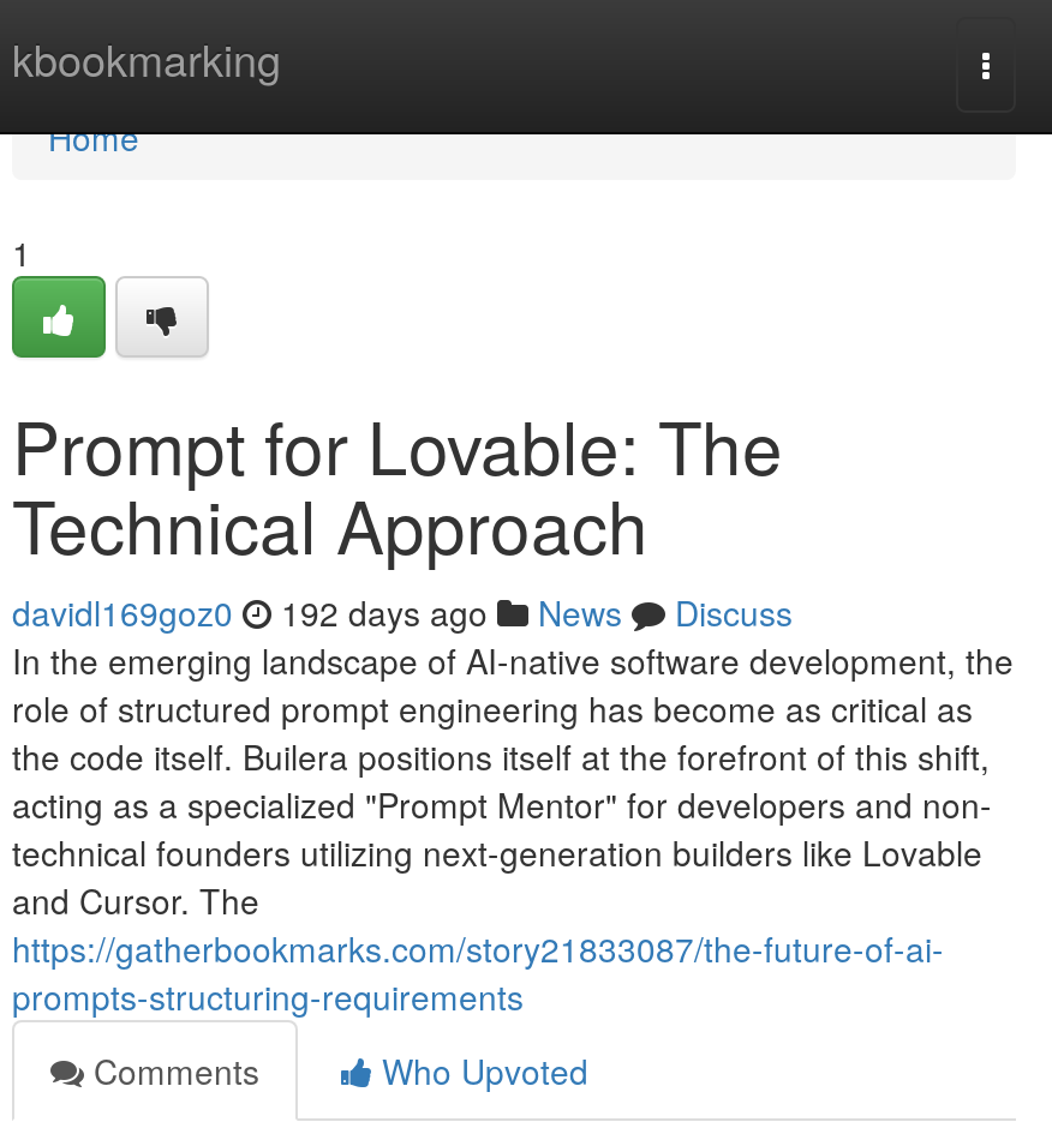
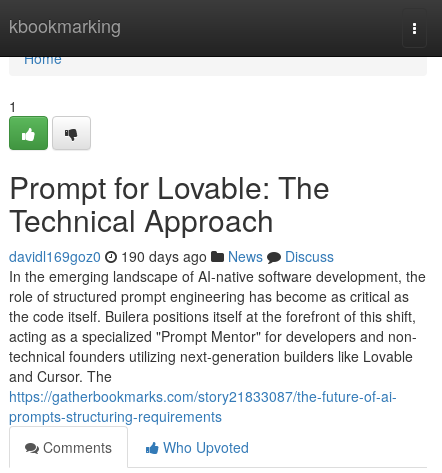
- davidl169goz0 192 days ago News Discuss
+ davidl169goz0 190 days ago News Discuss
